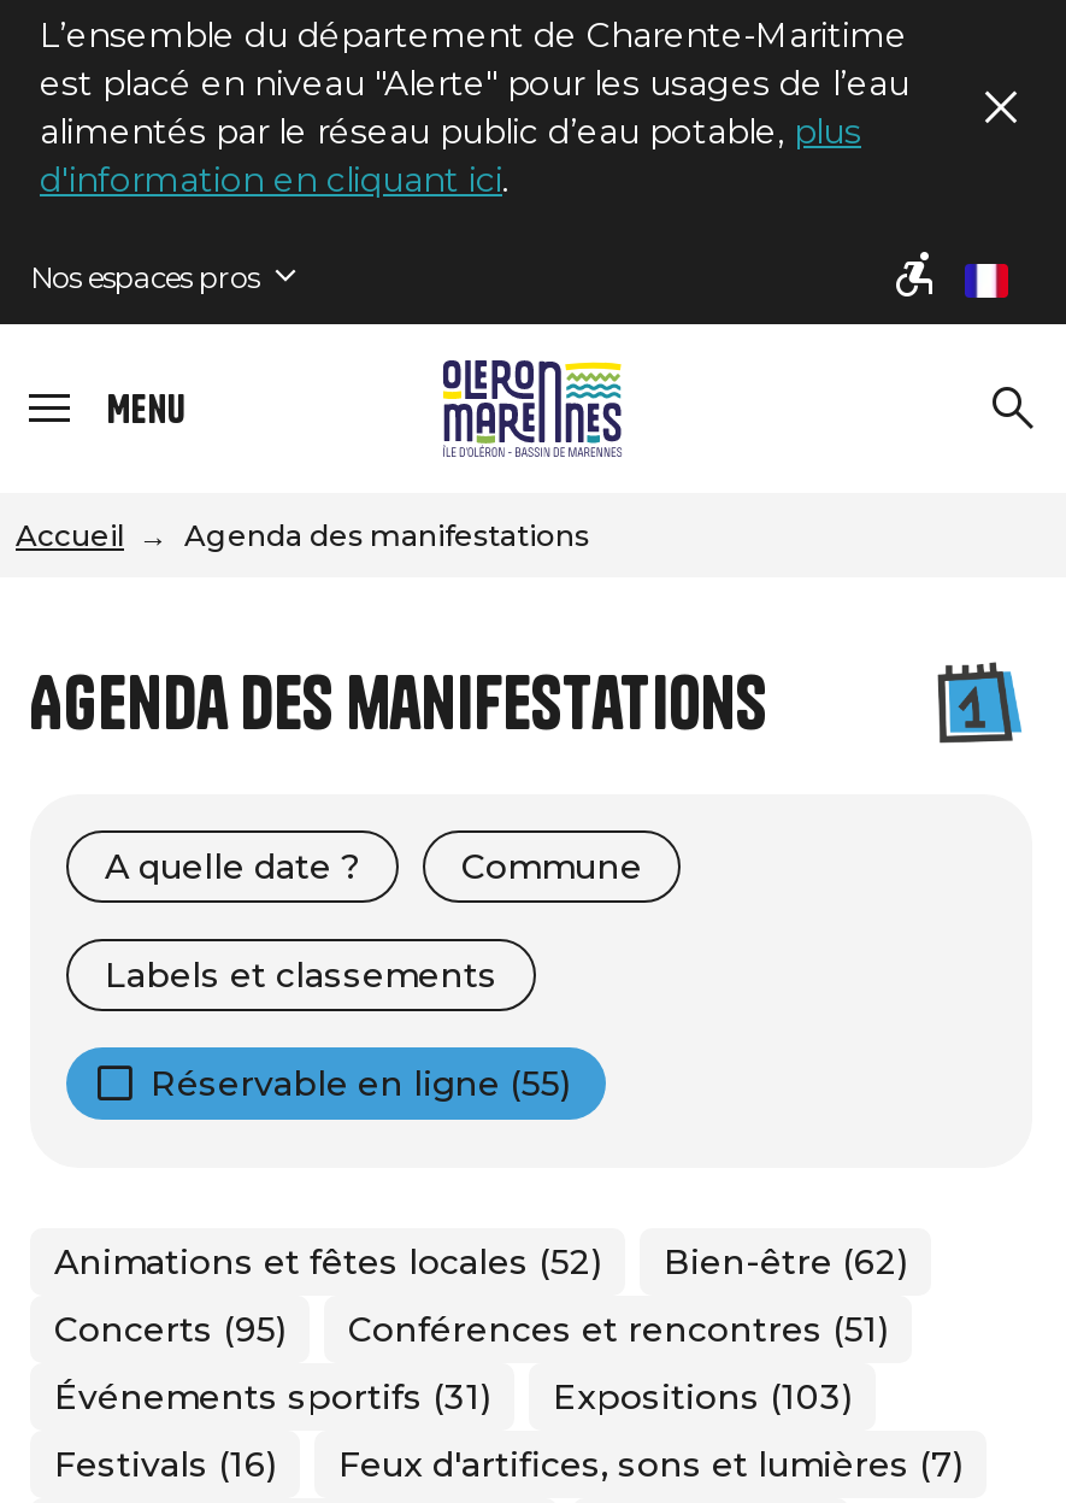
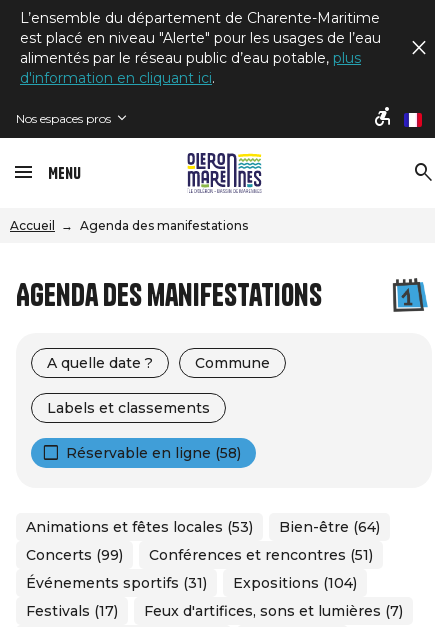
- Réservable en ligne (55)
+ Réservable en ligne (58)

- Animations et fêtes locales (52)
+ Animations et fêtes locales (53)

- Bien-être (62)
+ Bien-être (64)

- Concerts (95) Conférences et rencontres (51)
+ Concerts (99) Conférences et rencontres (51)

- Événements sportifs (31) Expositions (103)
+ Événements sportifs (31) Expositions (104)

- Festivals (16) Feux d'artifices, sons et lumières (7)
+ Festivals (17) Feux d'artifices, sons et lumières (7)
